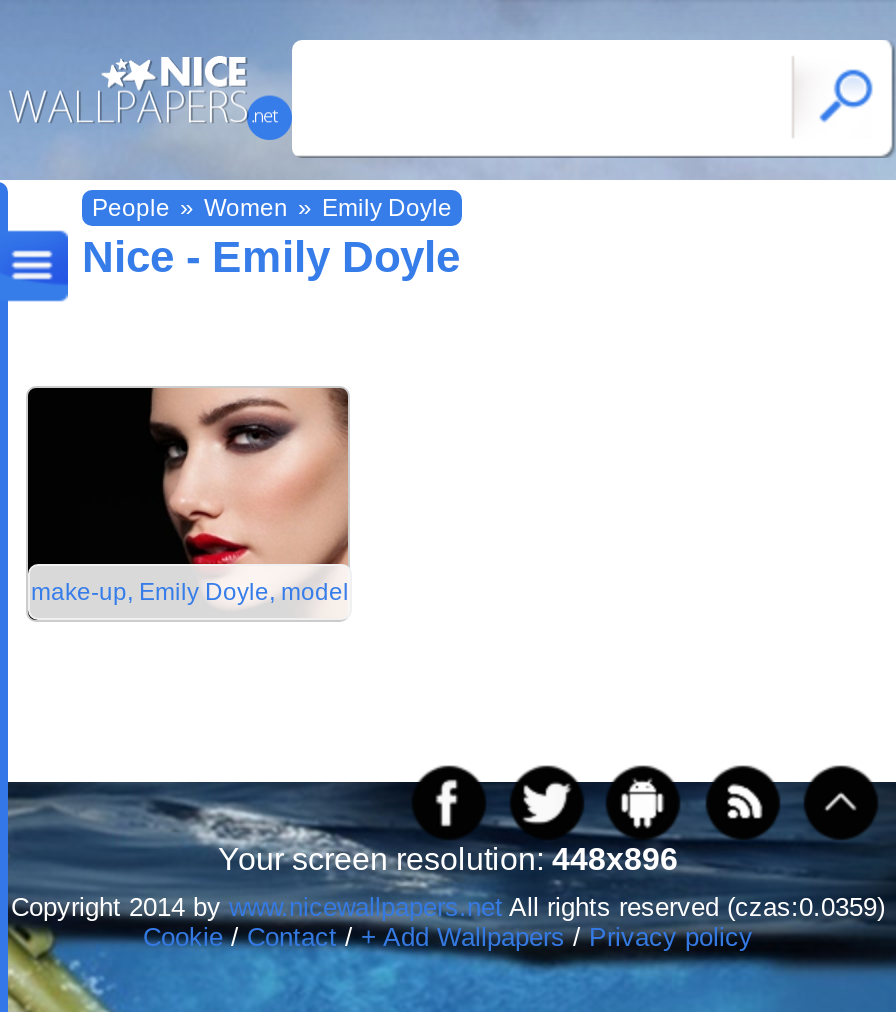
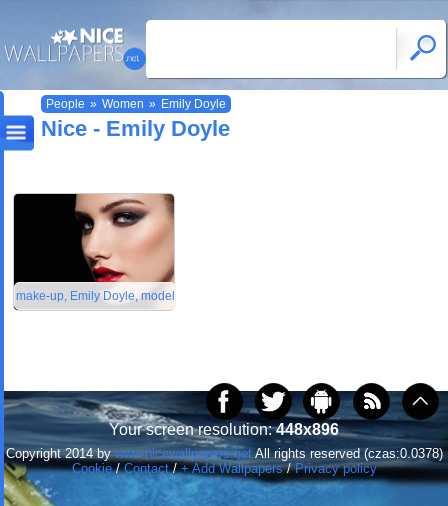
- Copyright 2014 by www.nicewallpapers.net All rights reserved (czas:0.0359)
+ Copyright 2014 by www.nicewallpapers.net All rights reserved (czas:0.0378)
